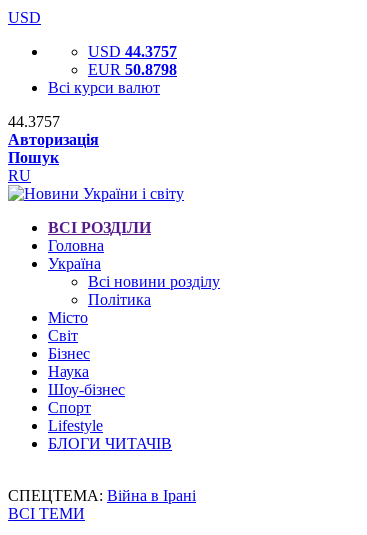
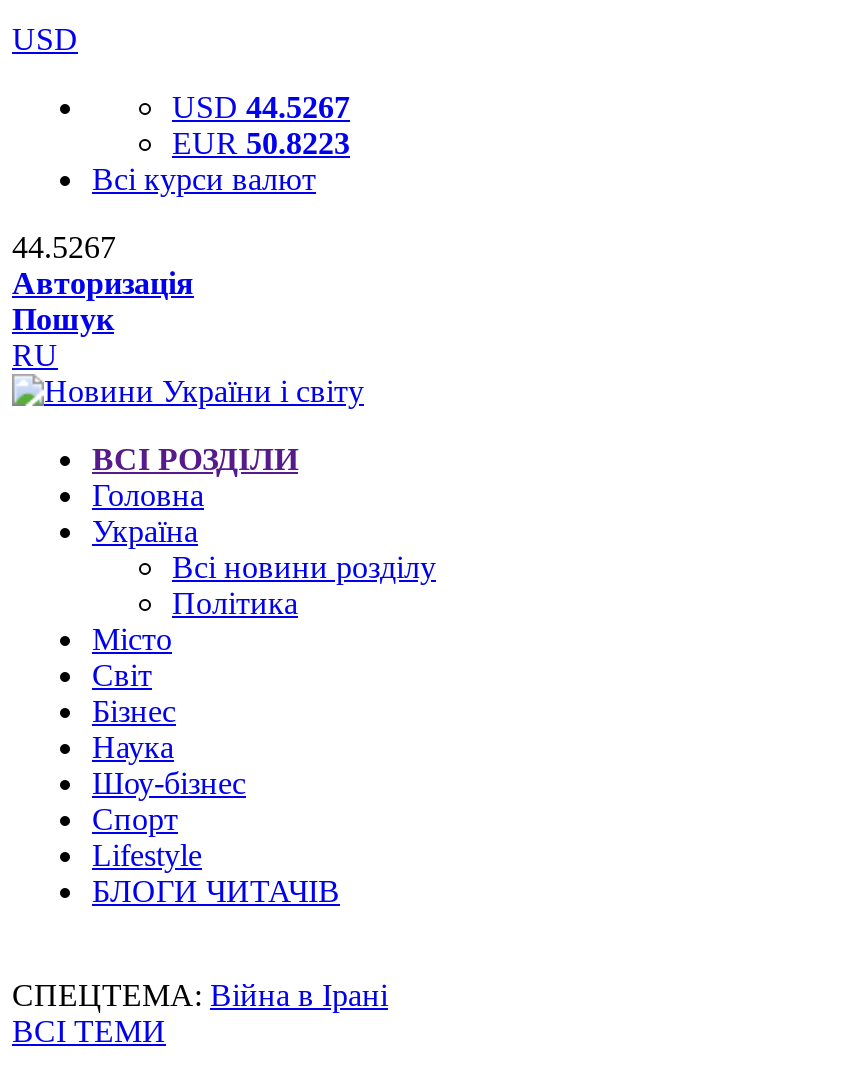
- USD 44.3757
+ USD 44.5267

- EUR 50.8798
+ EUR 50.8223

- 44.3757
+ 44.5267
